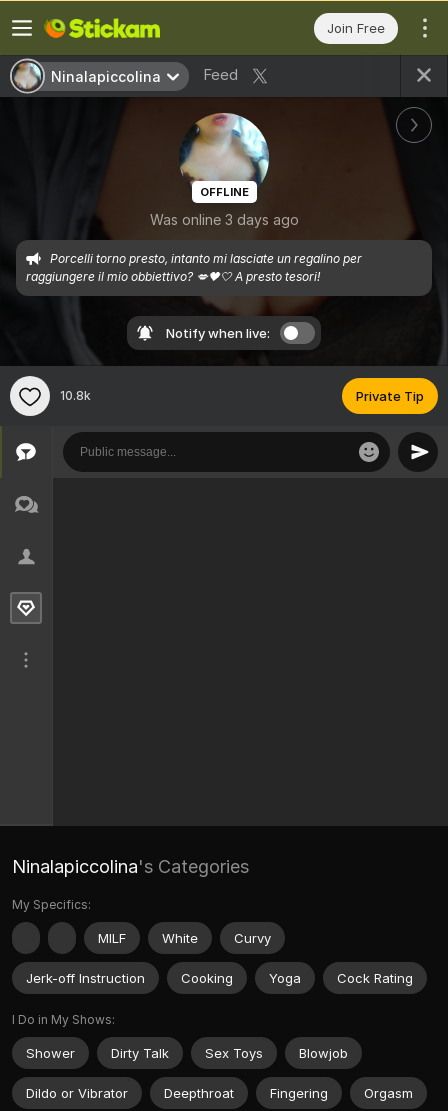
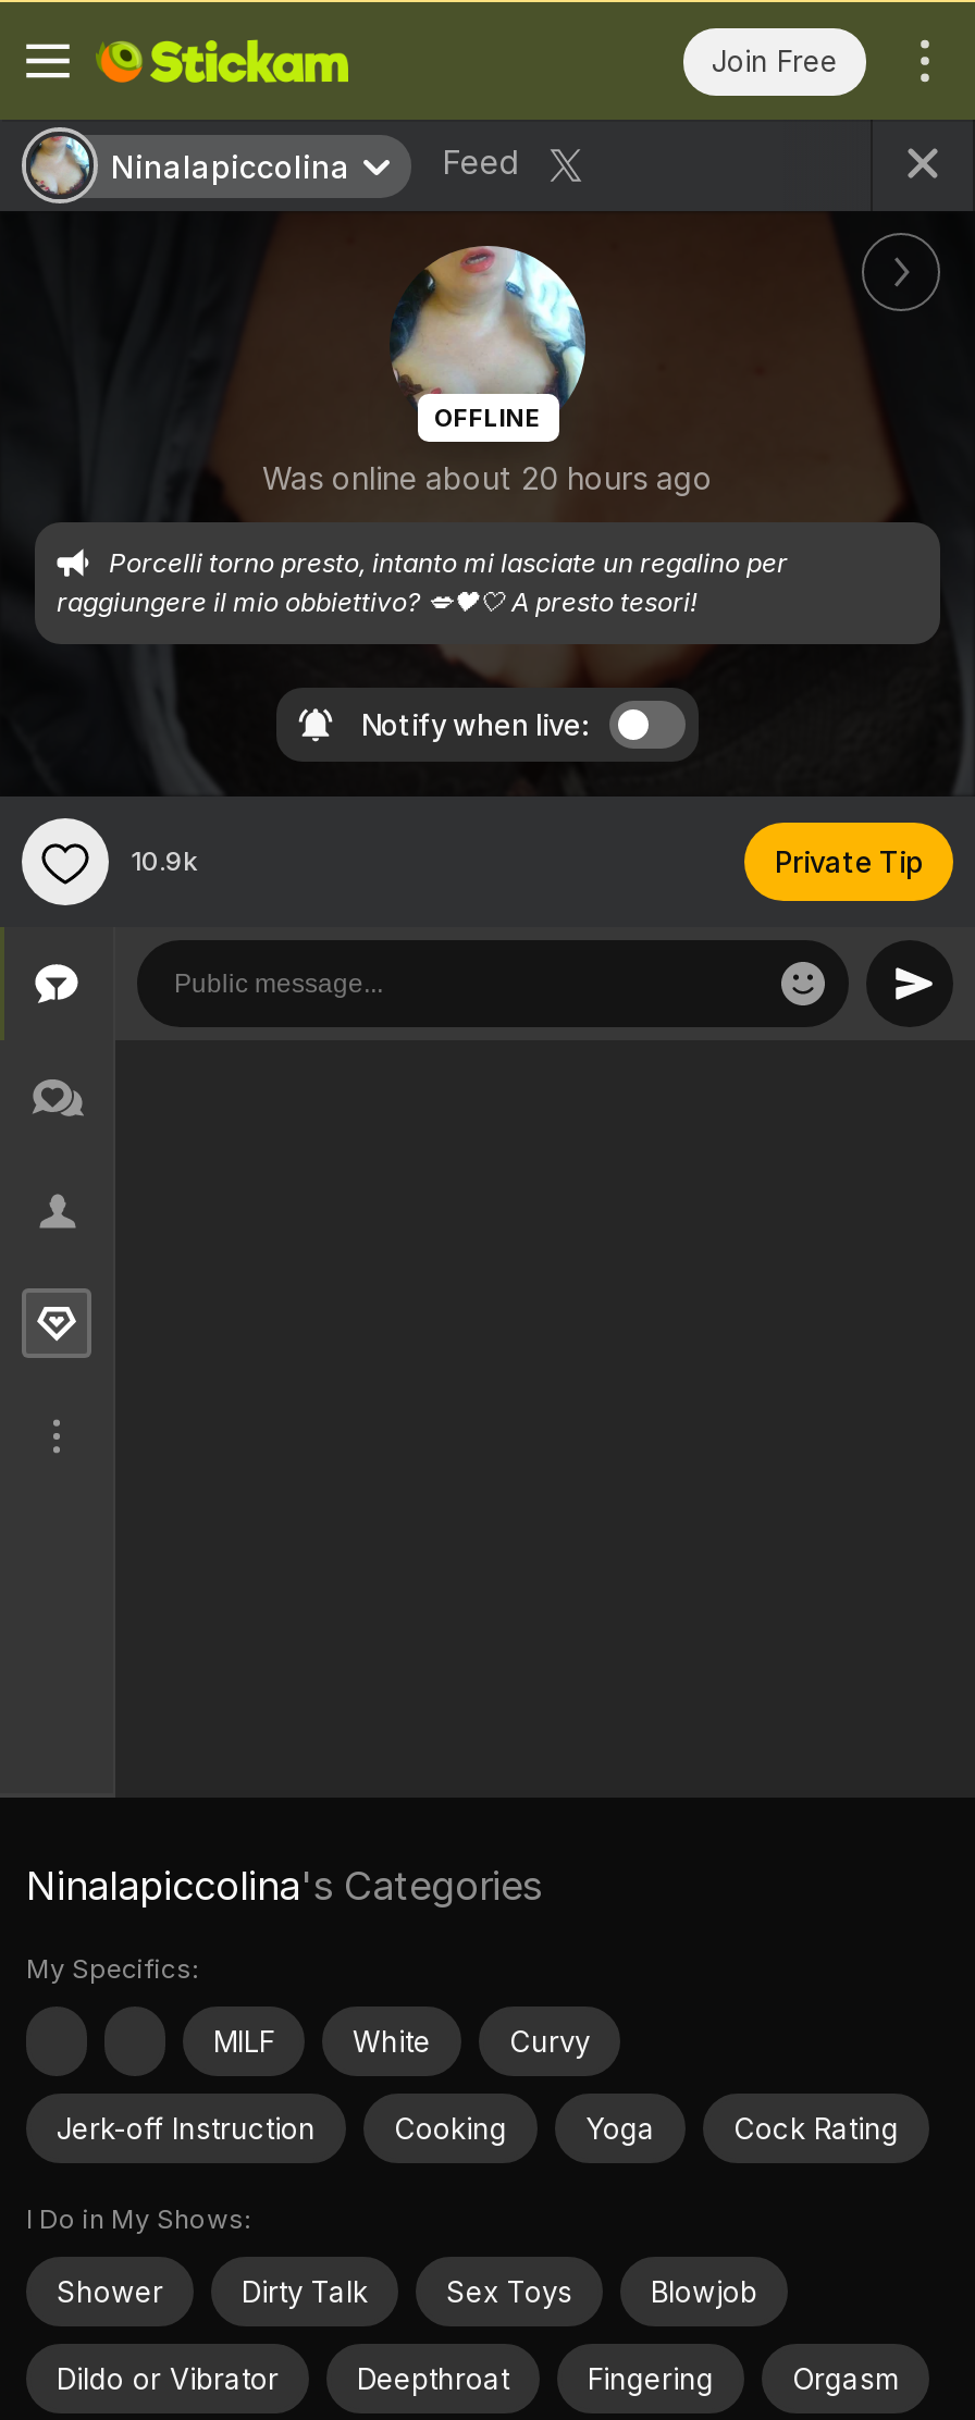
- Was online 3 days ago
+ Was online about 20 hours ago

- 10.8k
+ 10.9k
